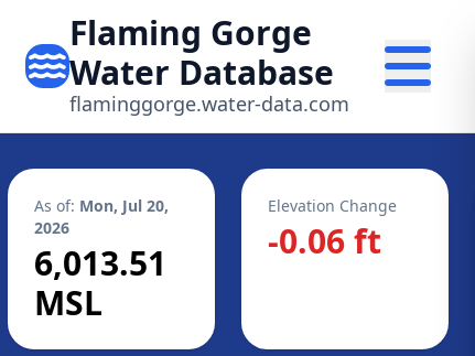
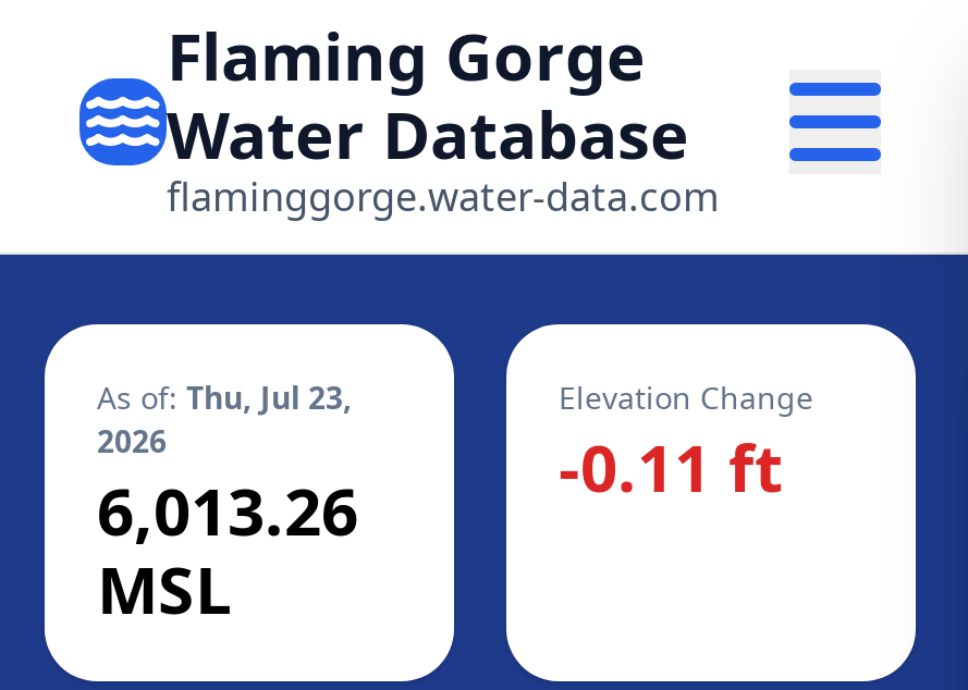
- As of: Mon, Jul 20,
+ As of: Thu, Jul 23,

- -0.06 ft
+ -0.11 ft

- 6,013.51
+ 6,013.26
